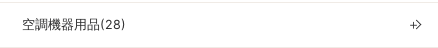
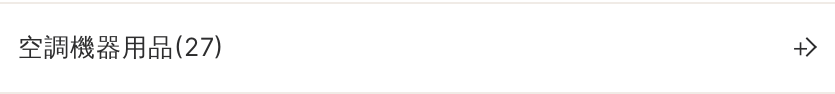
- 空調機器用品(28)
+ 空調機器用品(27)
